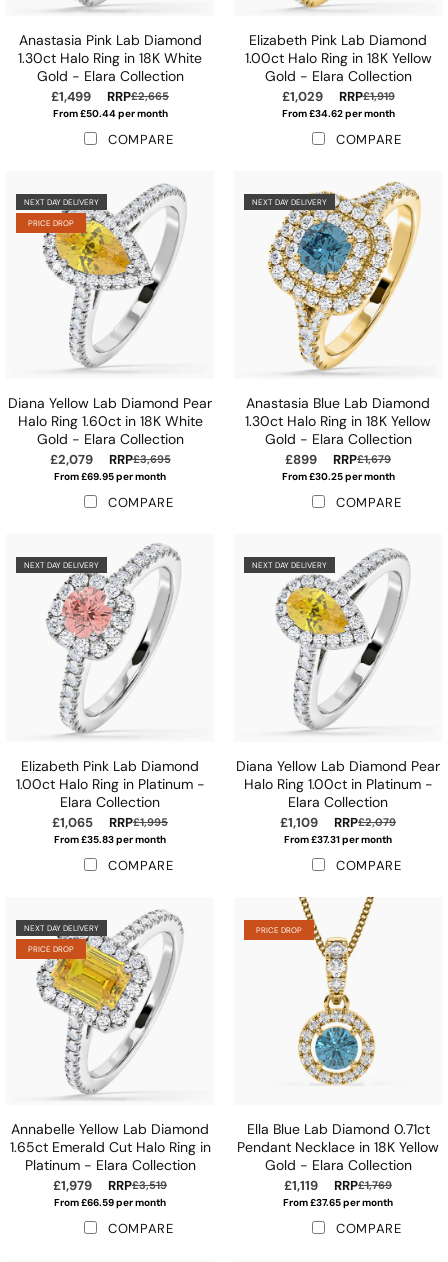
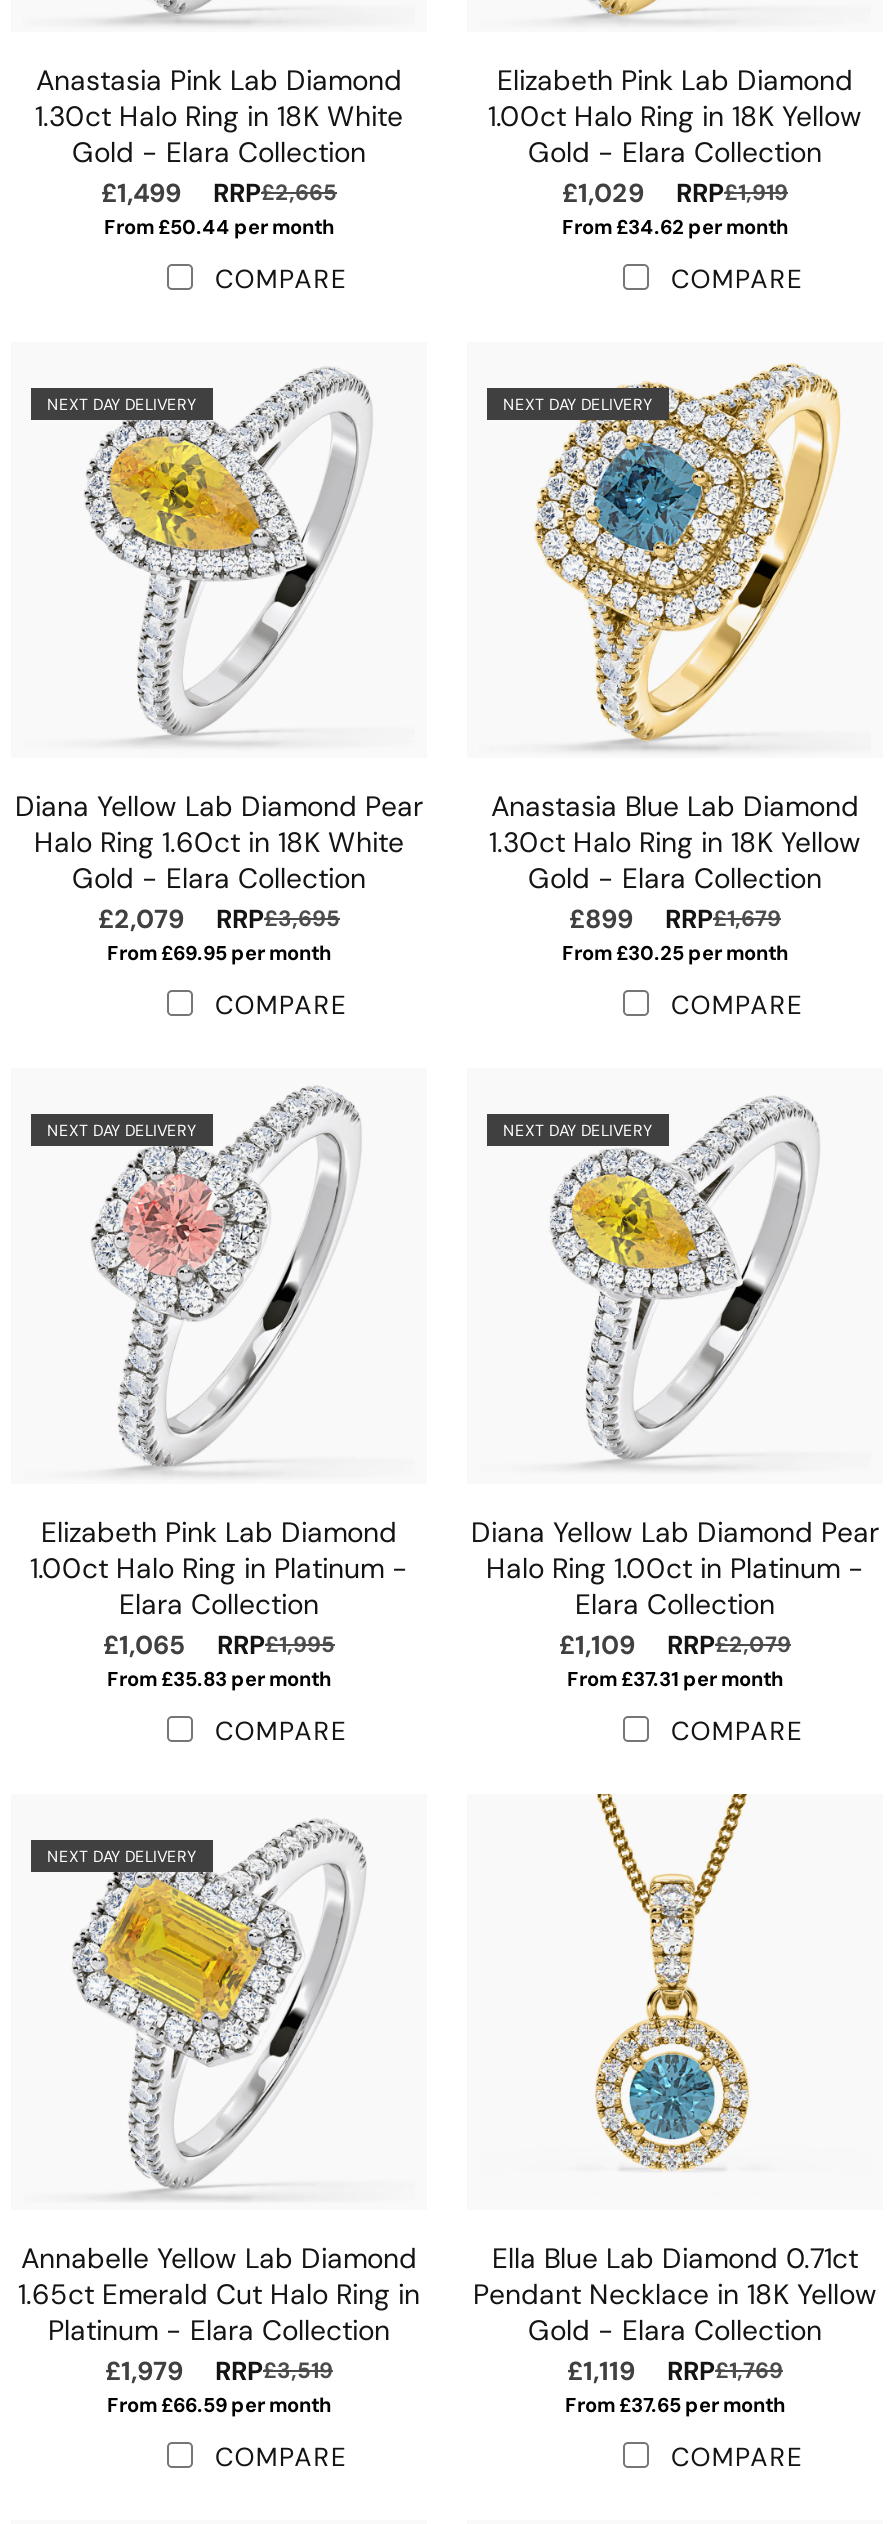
- PRICE DROP

- PRICE DROP

- PRICE DROP
